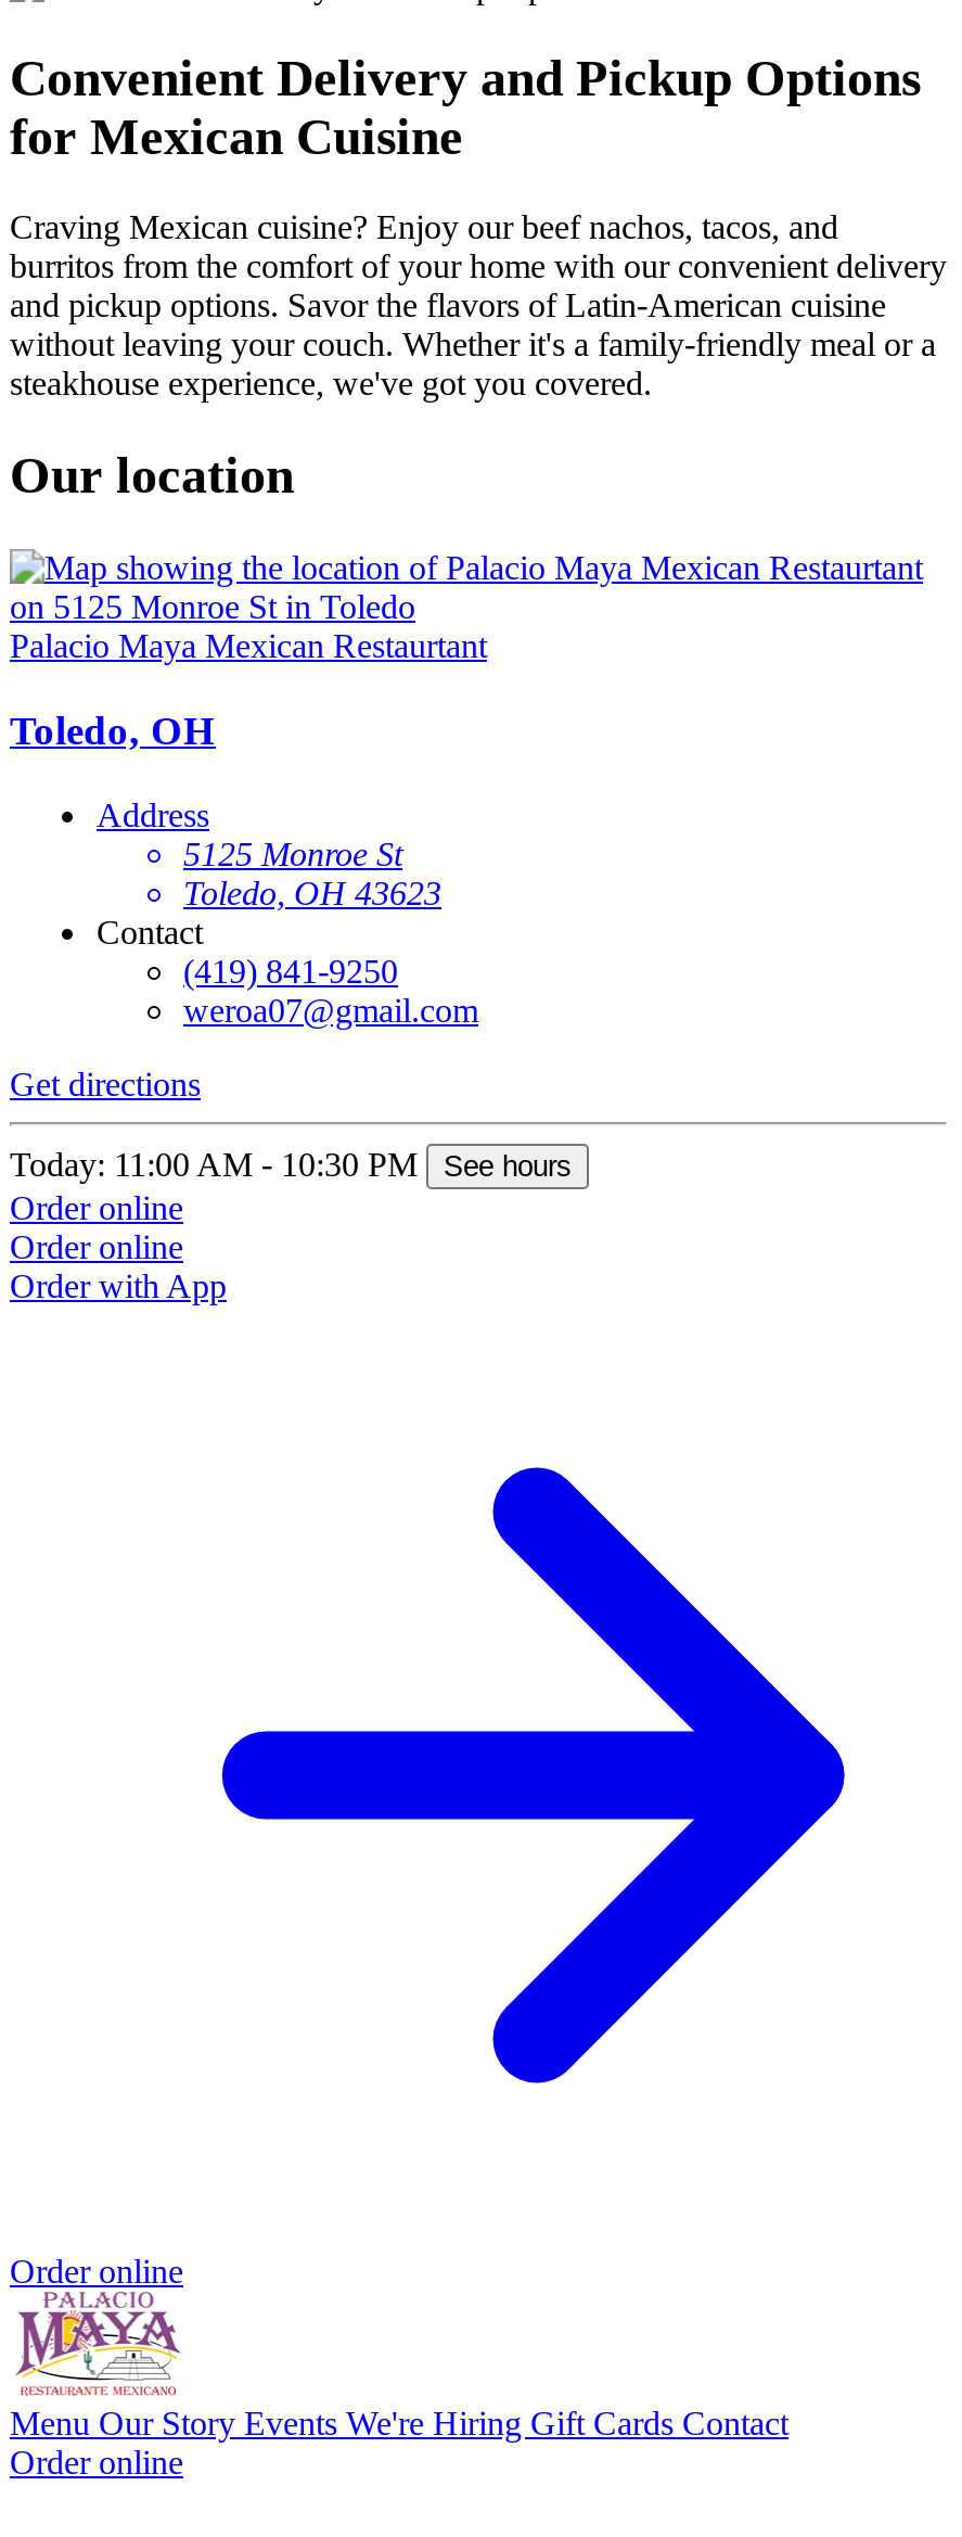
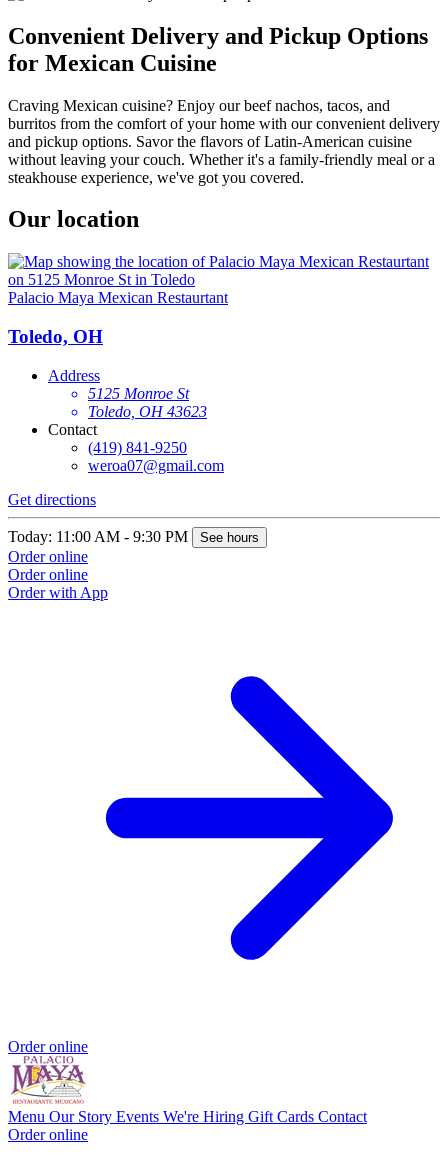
- Today: 11:00 AM - 10:30 PM See hours
+ Today: 11:00 AM - 9:30 PM See hours
